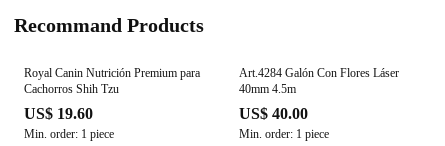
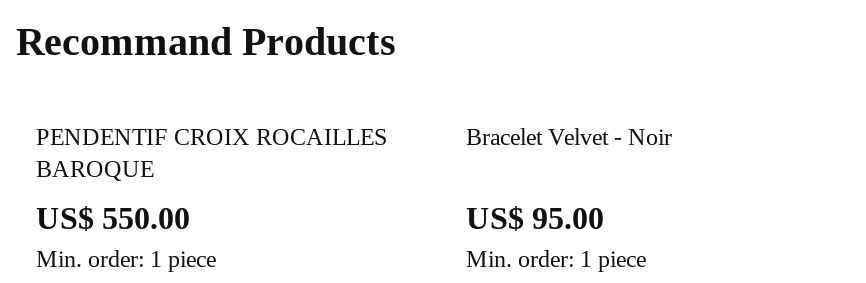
- Royal Canin Nutrición Premium para
- Cachorros Shih Tzu
+ PENDENTIF CROIX ROCAILLES
+ BAROQUE

- Art.4284 Galón Con Flores Láser
- 40mm 4.5m
+ Bracelet Velvet - Noir

- US$ 19.60
+ US$ 550.00

- US$ 40.00
+ US$ 95.00
